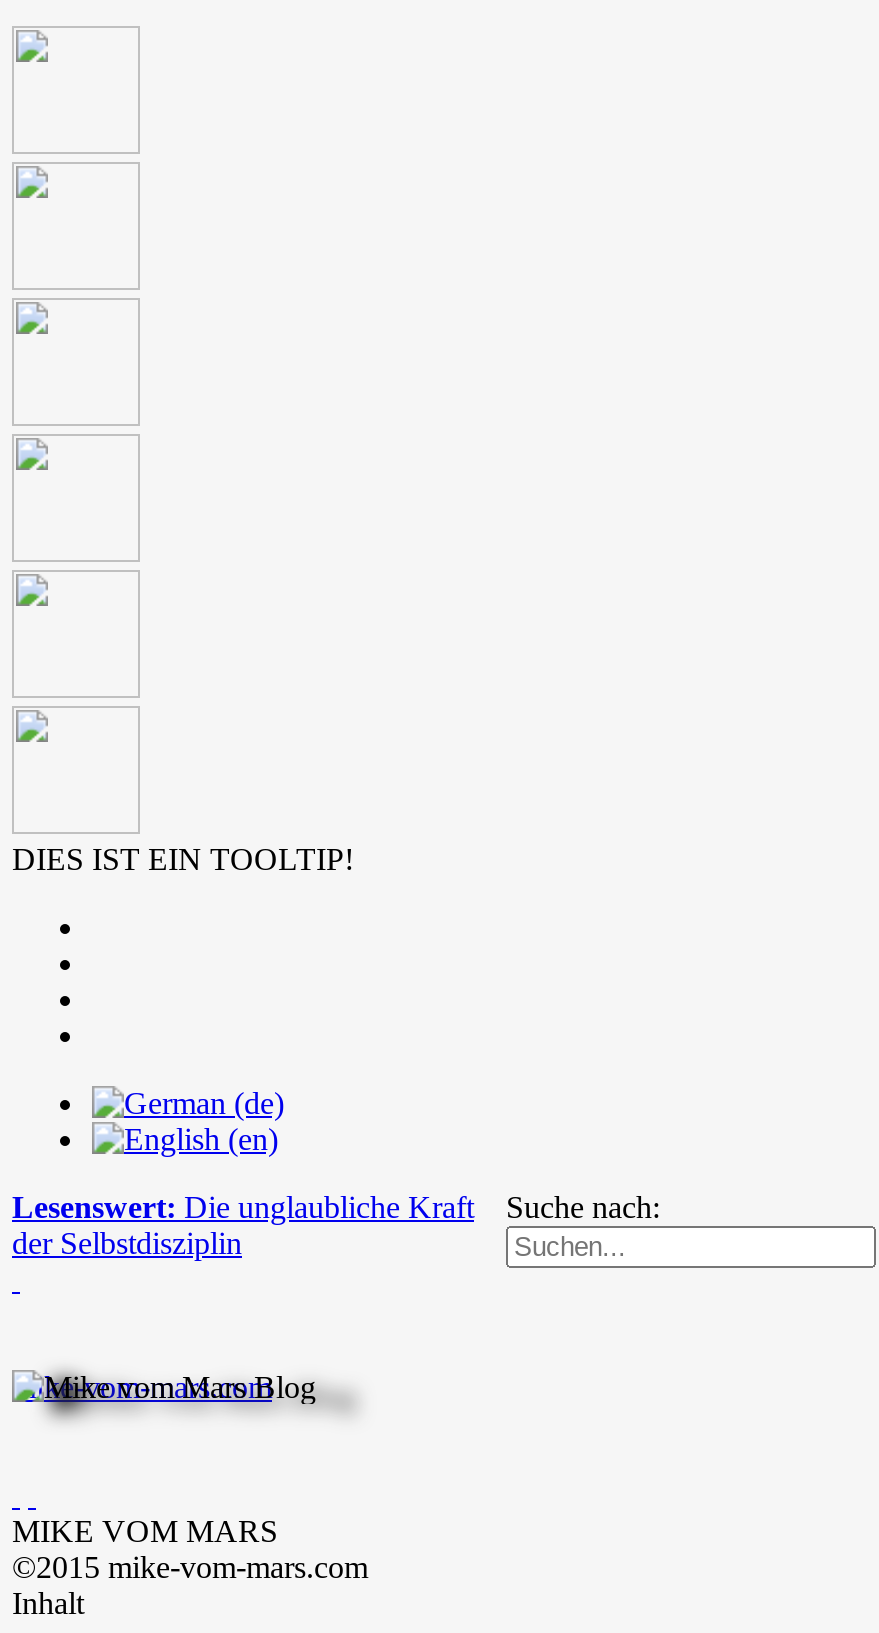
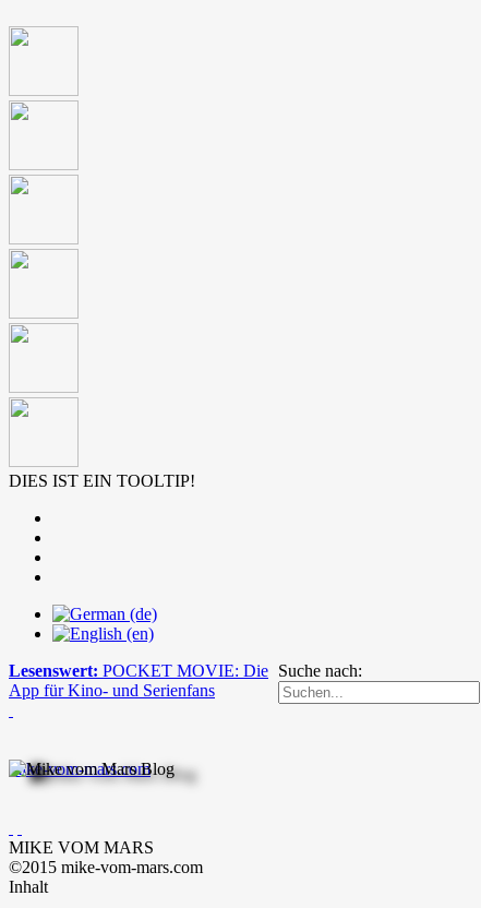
- Lesenswert: Die unglaubliche Kraft
- der Selbstdisziplin
+ Lesenswert: POCKET MOVIE: Die
+ App für Kino- und Serienfans
